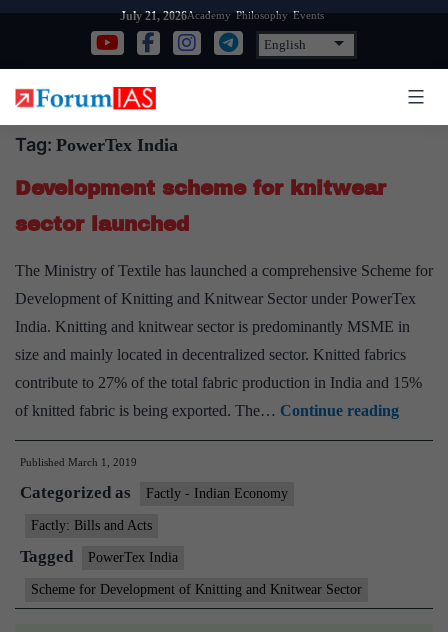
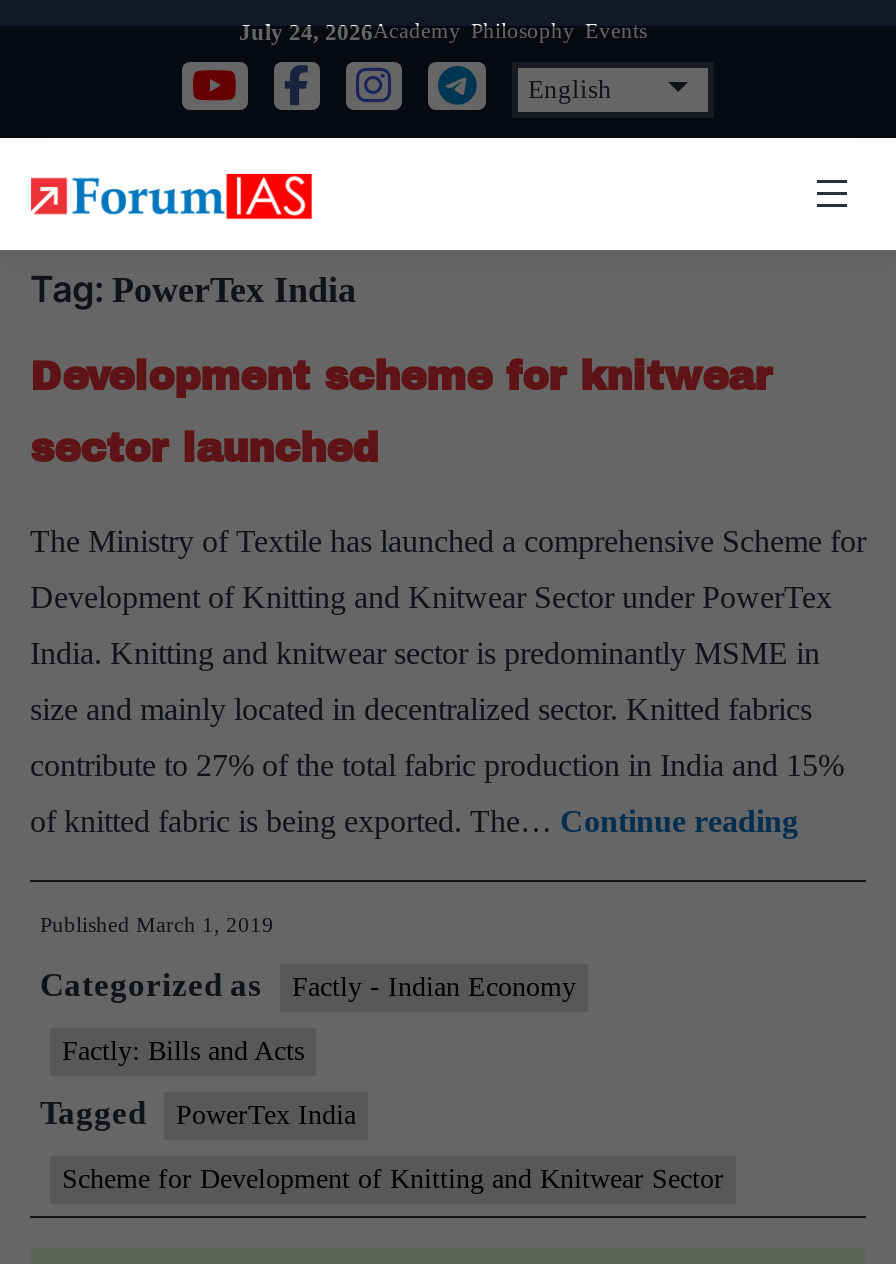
- July 21, 2026Academy Philosophy Events
+ July 24, 2026Academy Philosophy Events
